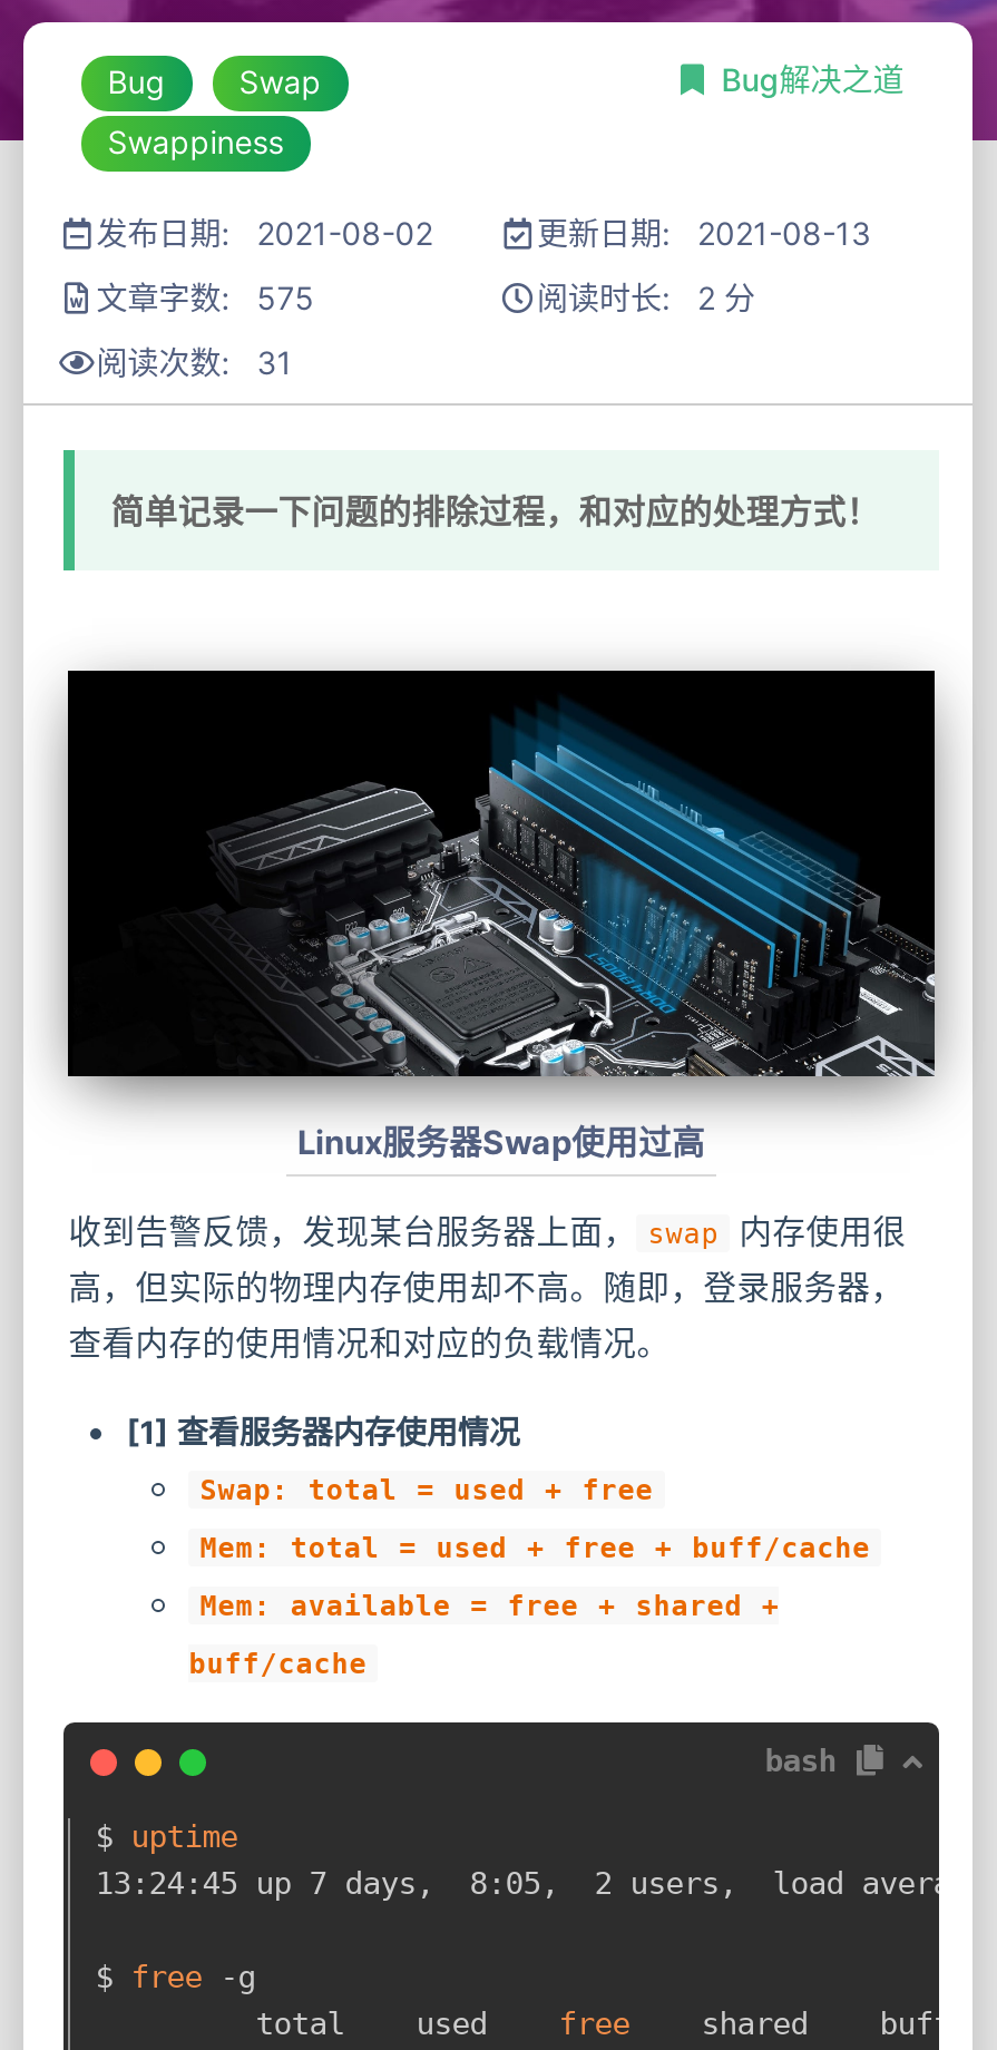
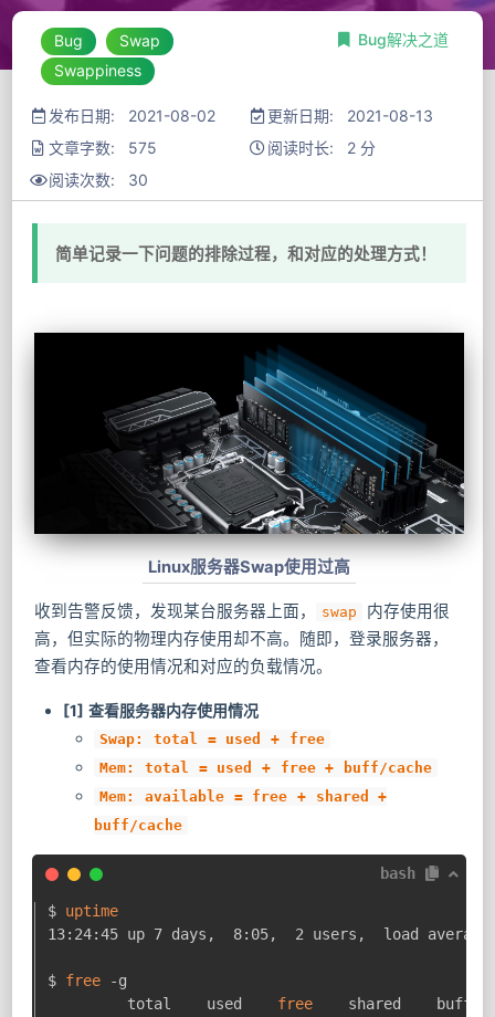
- 阅读次数: 31
+ 阅读次数: 30
